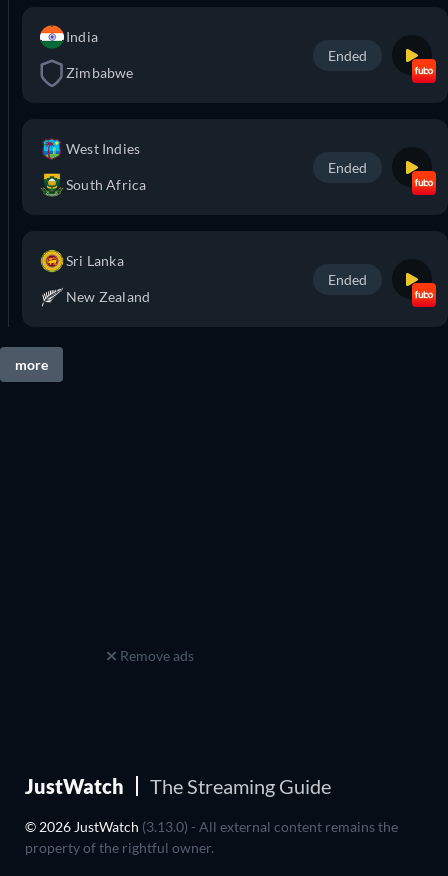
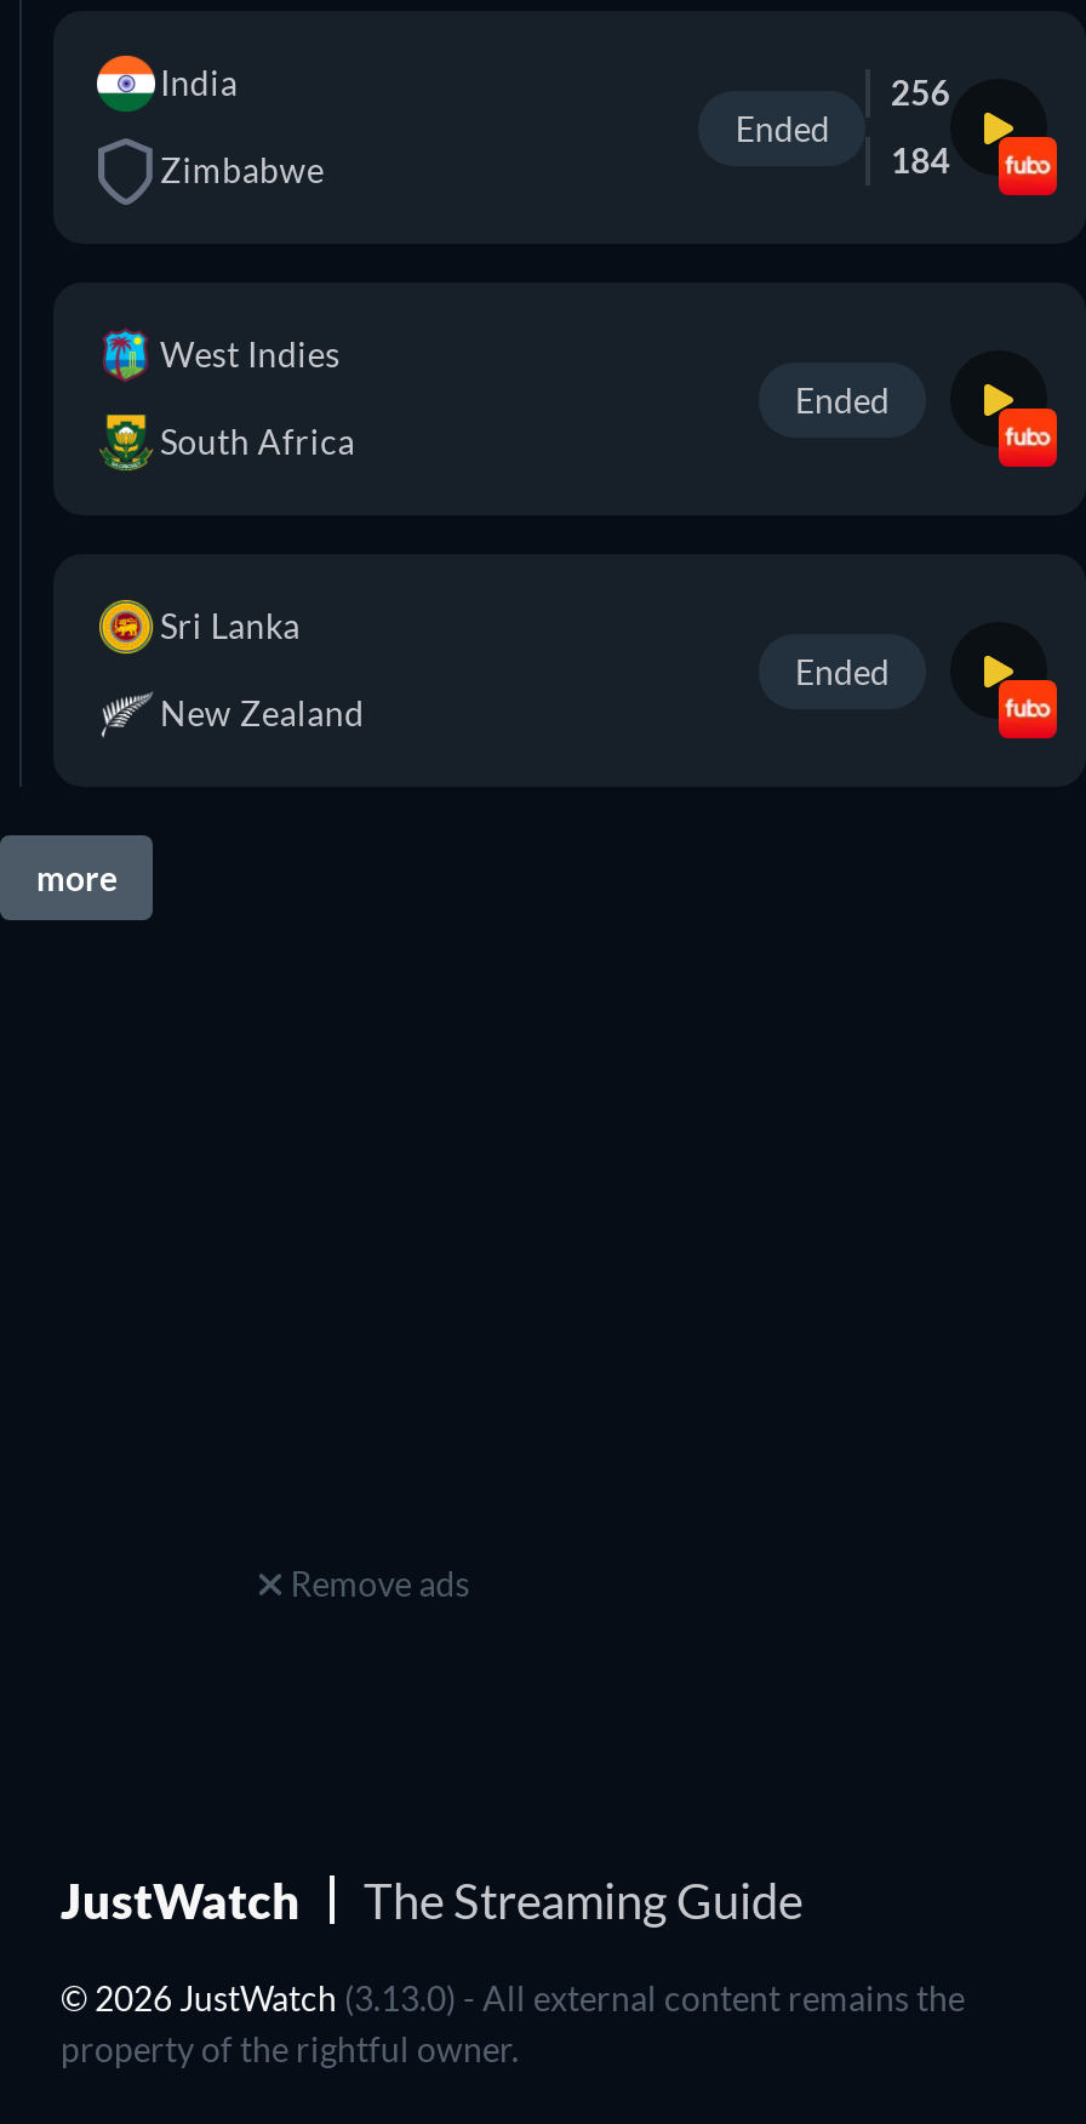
+ 256
+ 184
